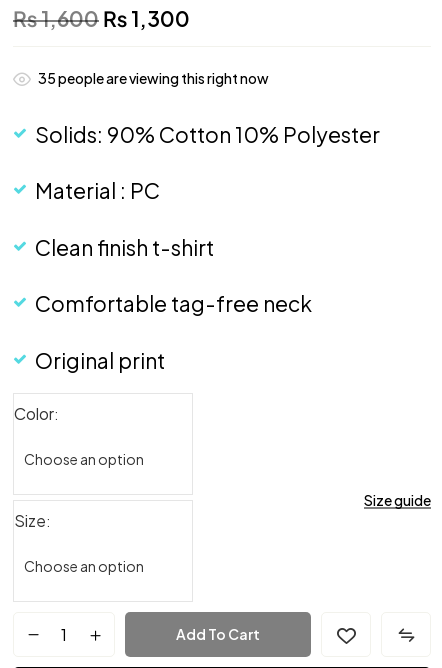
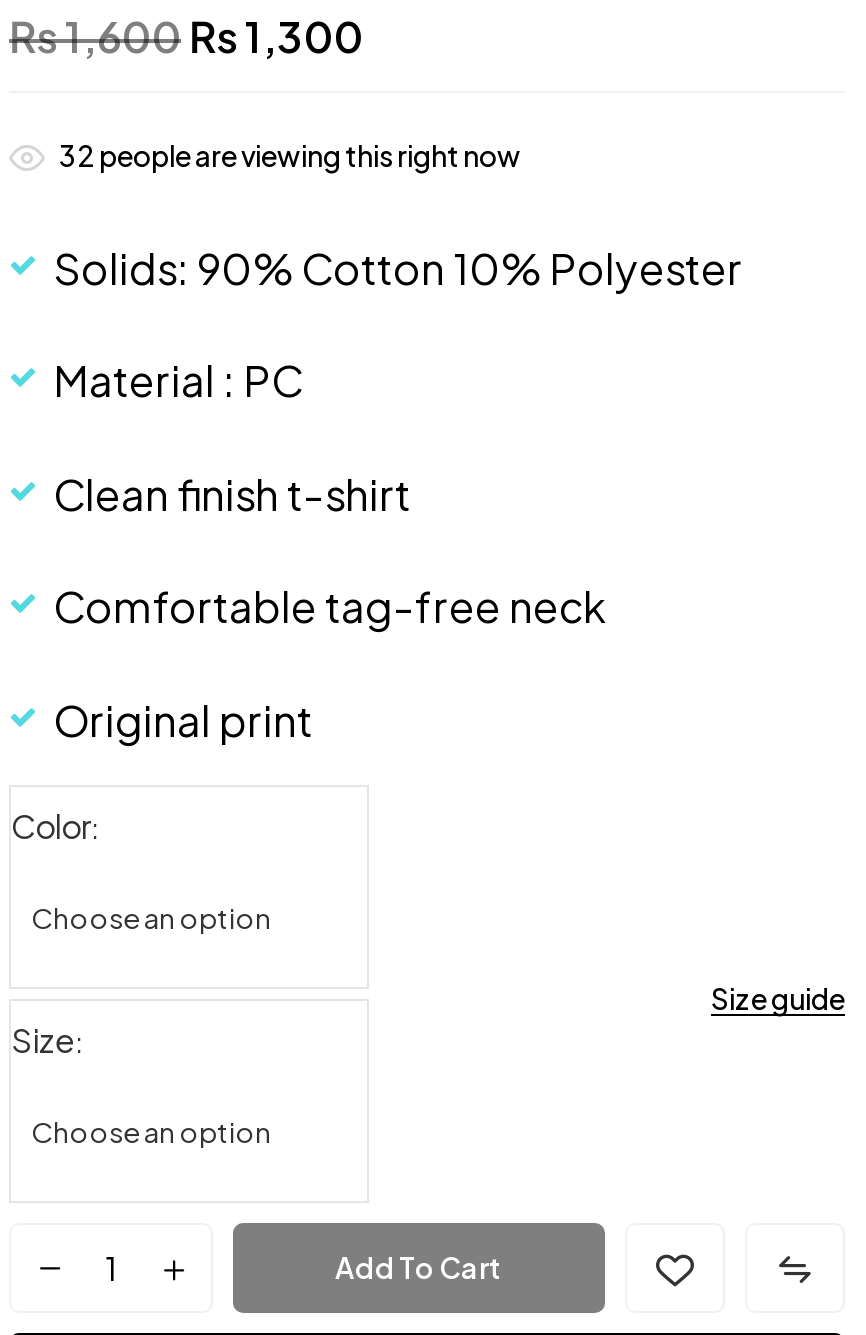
- 35 people are viewing this right now
+ 32 people are viewing this right now
